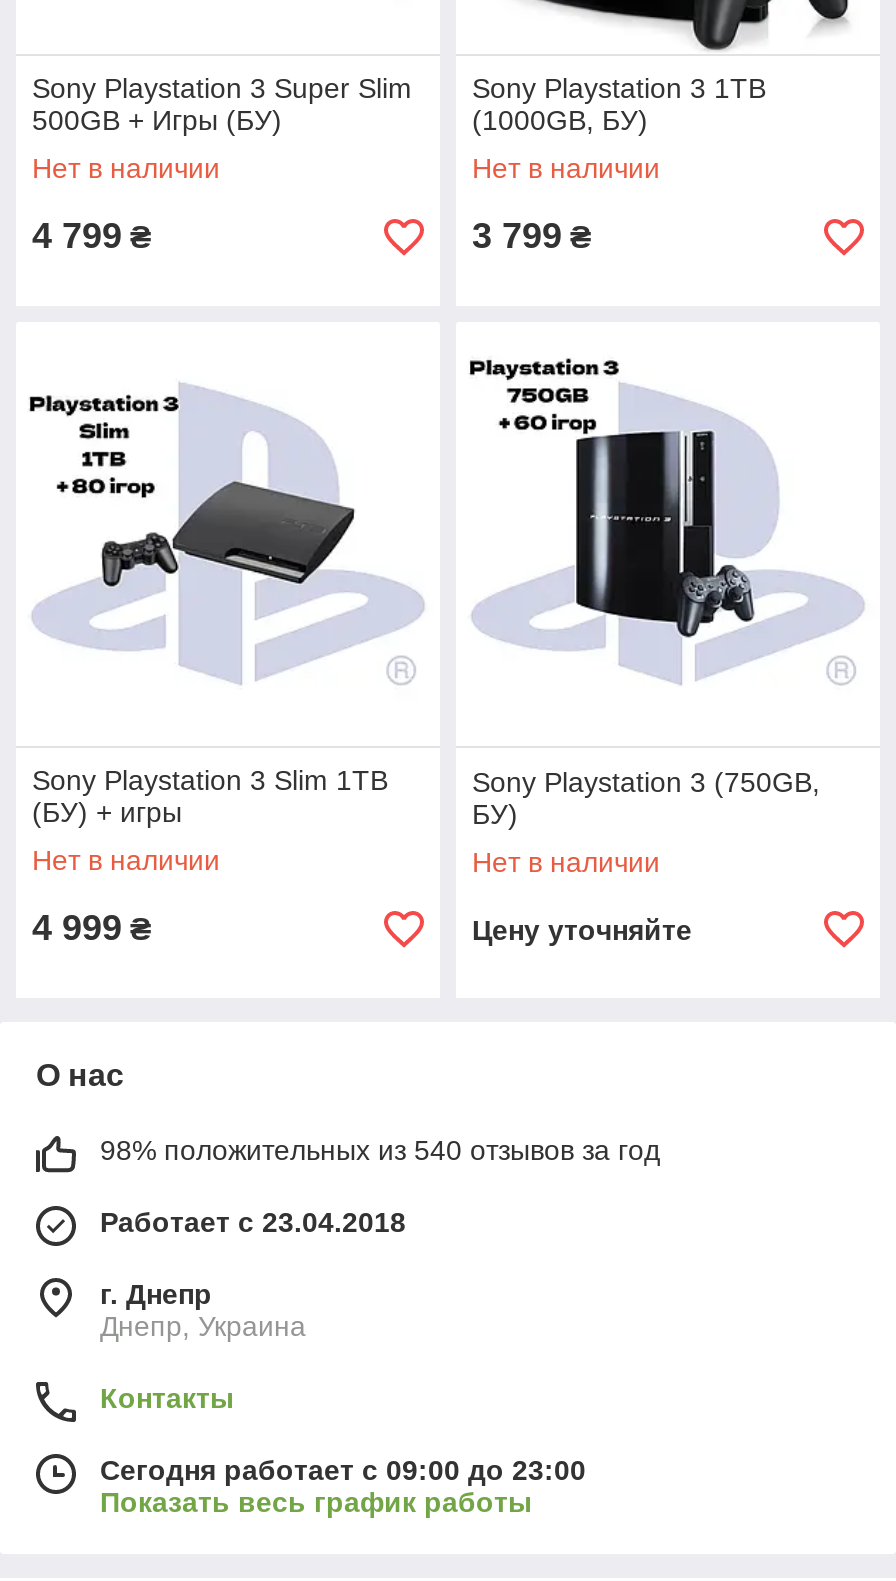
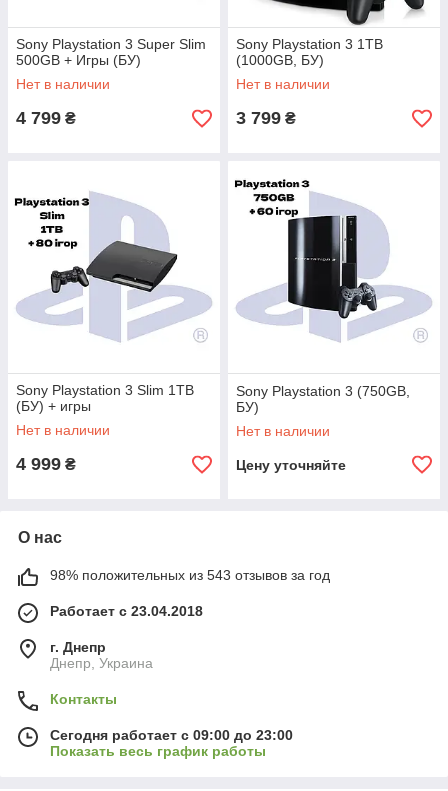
- 98% положительных из 540 отзывов за год
+ 98% положительных из 543 отзывов за год
